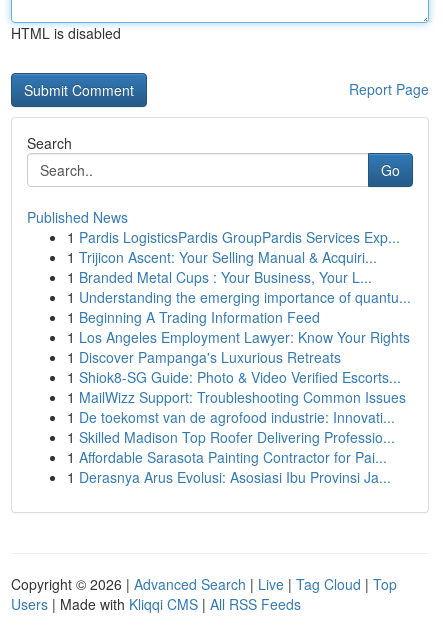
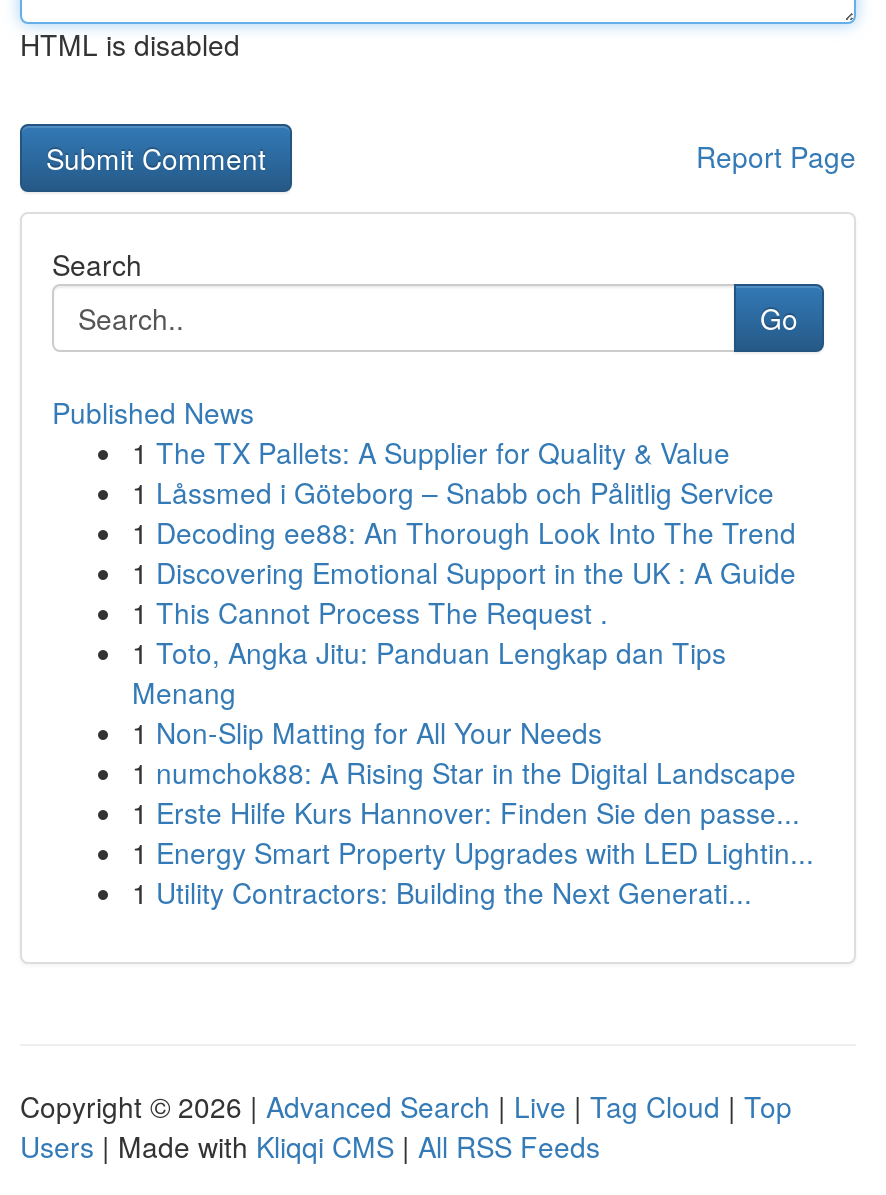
- 1 Pardis LogisticsPardis GroupPardis Services Exp...
- 1 Trijicon Ascent: Your Selling Manual & Acquiri...
- 1 Branded Metal Cups : Your Business, Your L...
- 1 Understanding the emerging importance of quantu...
- 1 Beginning A Trading Information Feed
- 1 Los Angeles Employment Lawyer: Know Your Rights
- 1 Discover Pampanga's Luxurious Retreats
- 1 Shiok8-SG Guide: Photo & Video Verified Escorts...
- 1 MailWizz Support: Troubleshooting Common Issues
- 1 De toekomst van de agrofood industrie: Innovati...
- 1 Skilled Madison Top Roofer Delivering Professio...
- 1 Affordable Sarasota Painting Contractor for Pai...
- 1 Derasnya Arus Evolusi: Asosiasi Ibu Provinsi Ja...
+ 1 The TX Pallets: A Supplier for Quality & Value
+ 1 Låssmed i Göteborg – Snabb och Pålitlig Service
+ 1 Decoding ee88: An Thorough Look Into The Trend
+ 1 Discovering Emotional Support in the UK : A Guide
+ 1 This Cannot Process The Request .
+ 1 Toto, Angka Jitu: Panduan Lengkap dan Tips
+ Menang
+ 1 Non-Slip Matting for All Your Needs
+ 1 numchok88: A Rising Star in the Digital Landscape
+ 1 Erste Hilfe Kurs Hannover: Finden Sie den passe...
+ 1 Energy Smart Property Upgrades with LED Lightin...
+ 1 Utility Contractors: Building the Next Generati...
